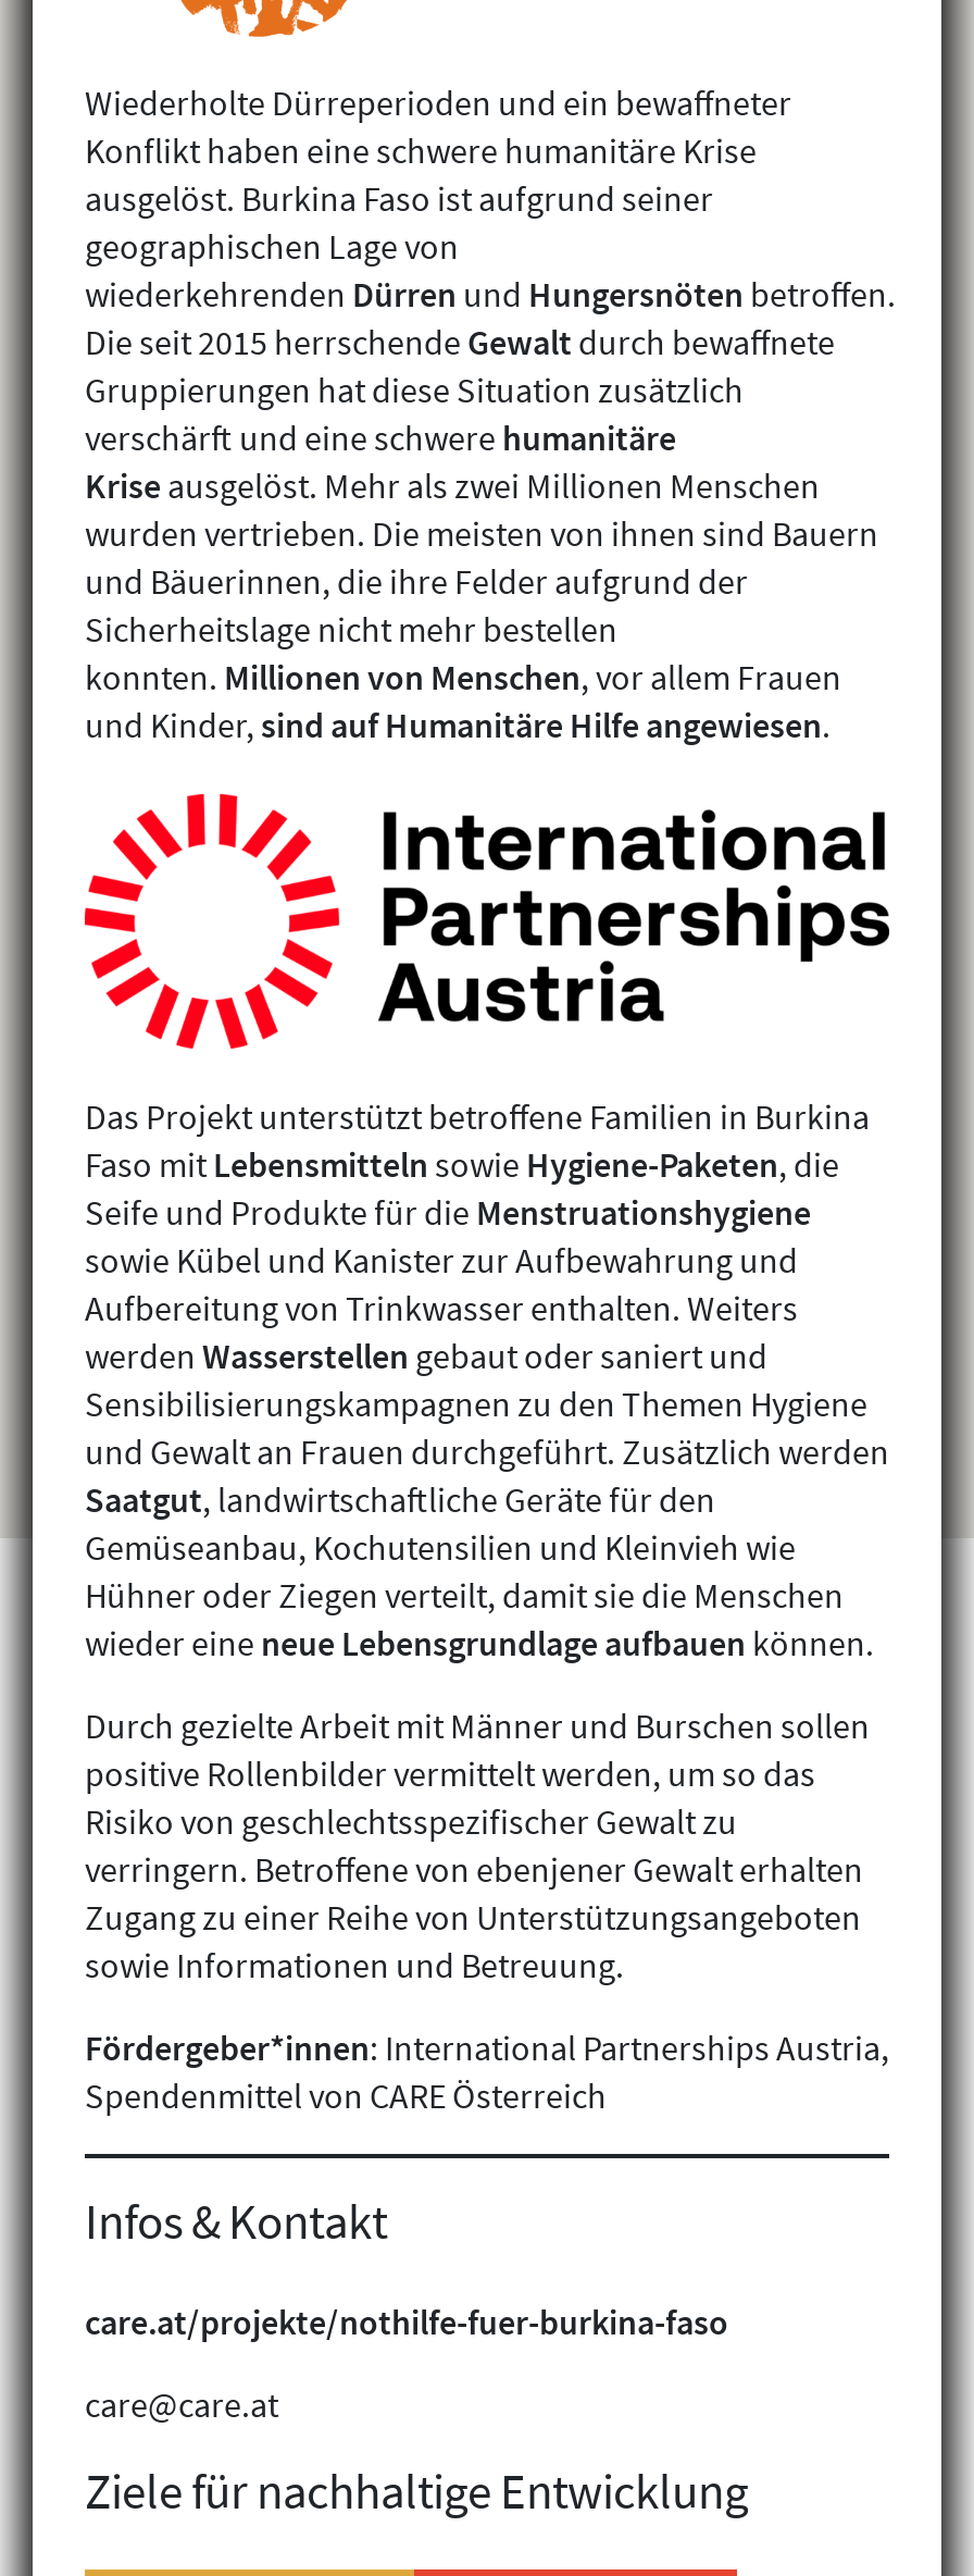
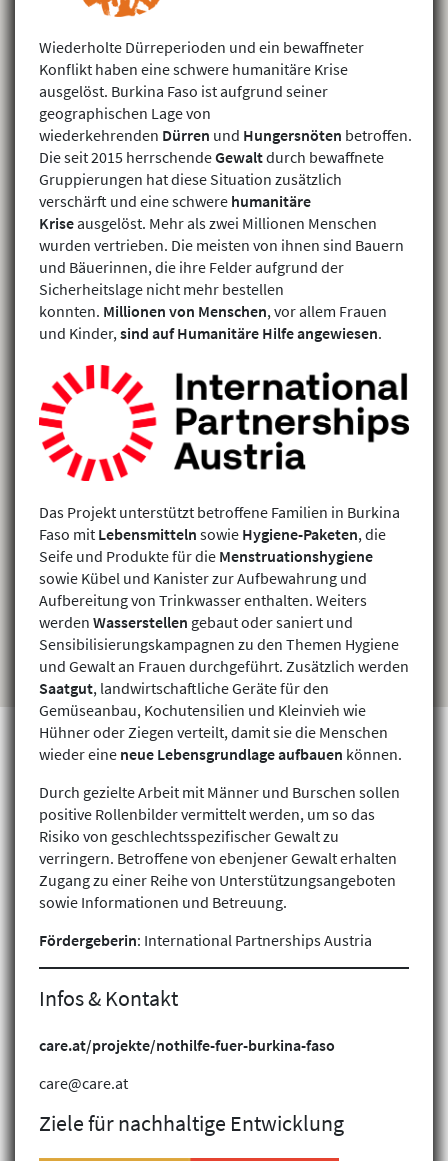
- Fördergeber*innen: International Partnerships Austria,
- Spendenmittel von CARE Österreich
+ Fördergeberin: International Partnerships Austria
